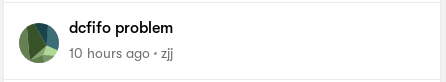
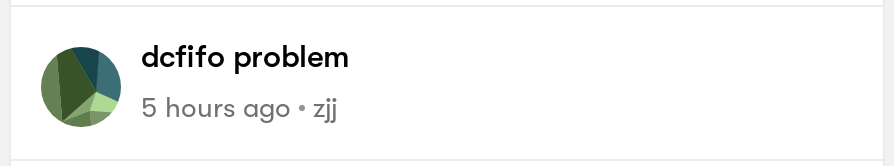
- 10 hours ago
+ 5 hours ago
